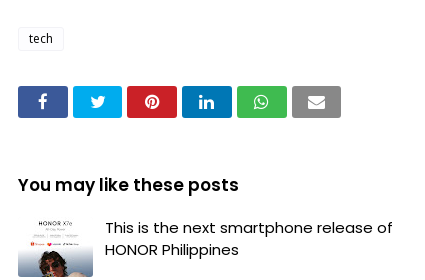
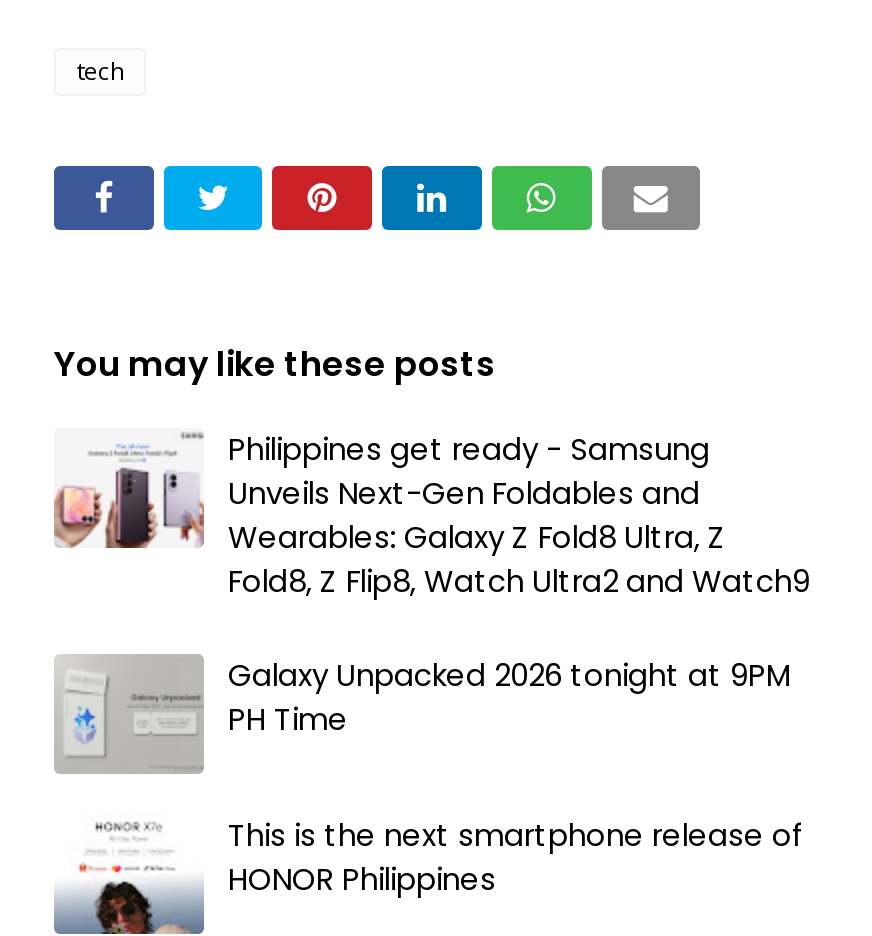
+ [image]
+ Philippines get ready - Samsung
+ Unveils Next-Gen Foldables and
+ Wearables: Galaxy Z Fold8 Ultra, Z
+ Fold8, Z Flip8, Watch Ultra2 and Watch9
+ Galaxy Unpacked 2026 tonight at 9PM
+ PH Time

+ [image]
